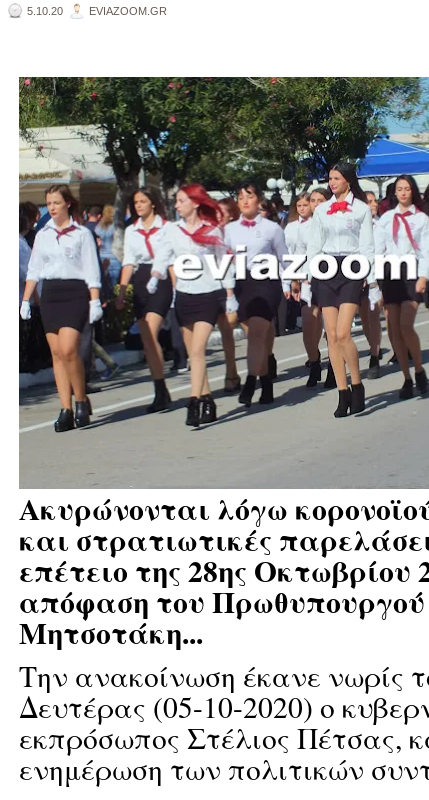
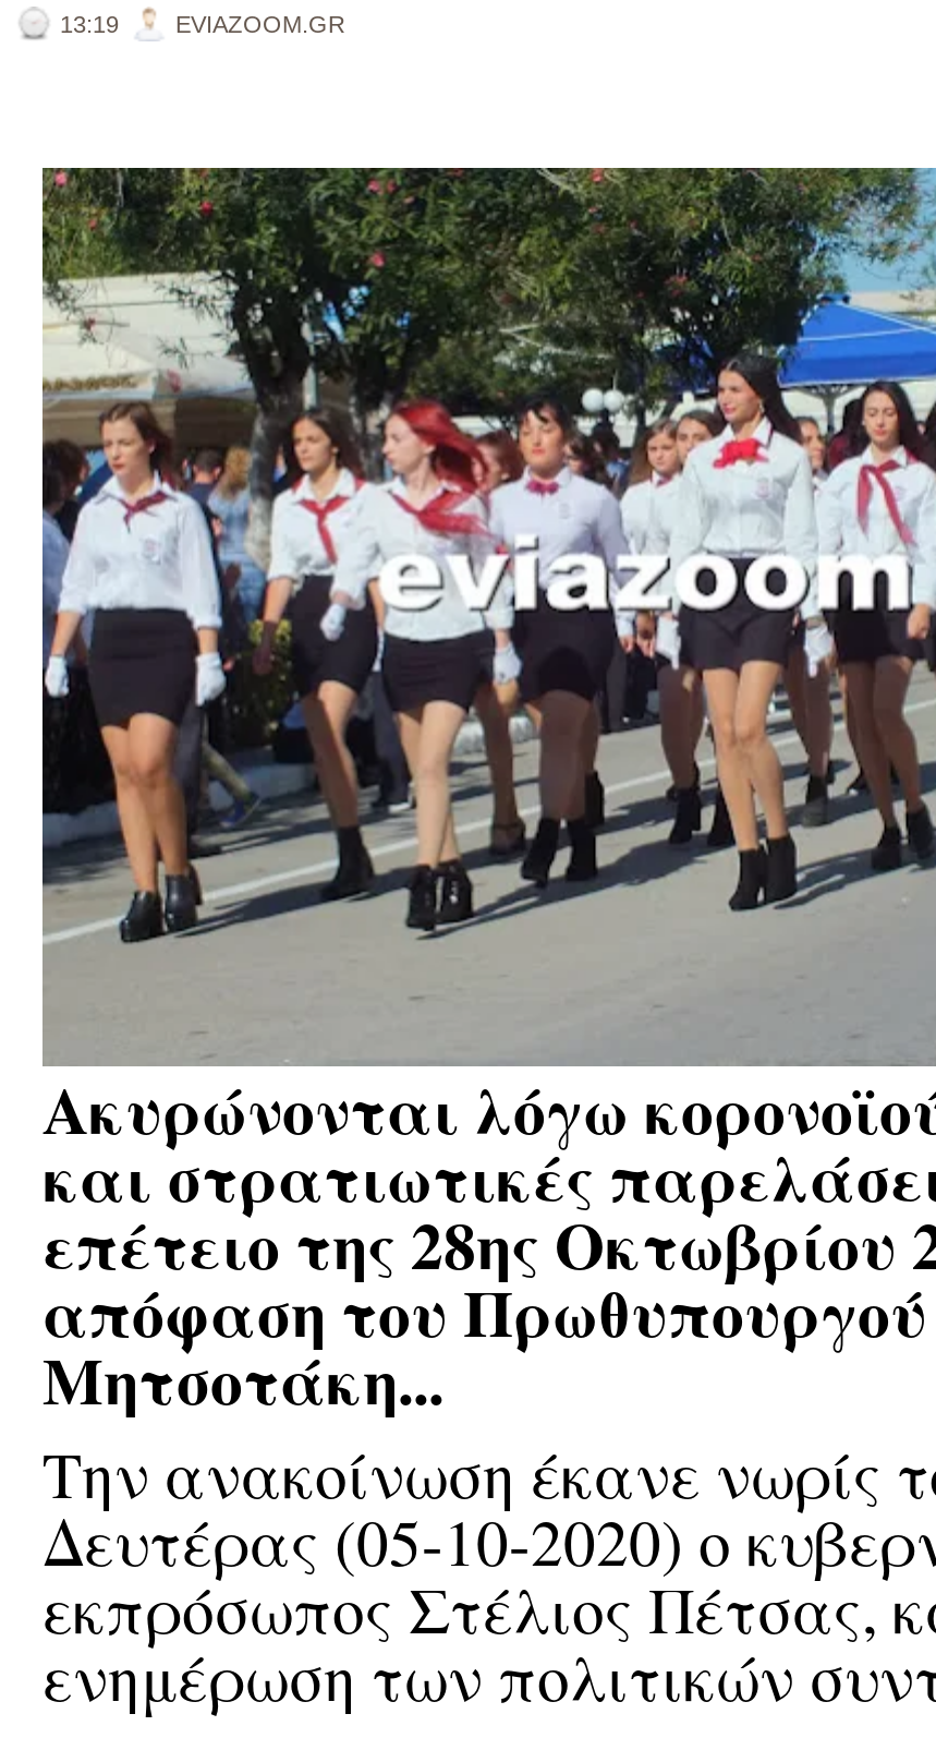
- 5.10.20
+ 13:19
